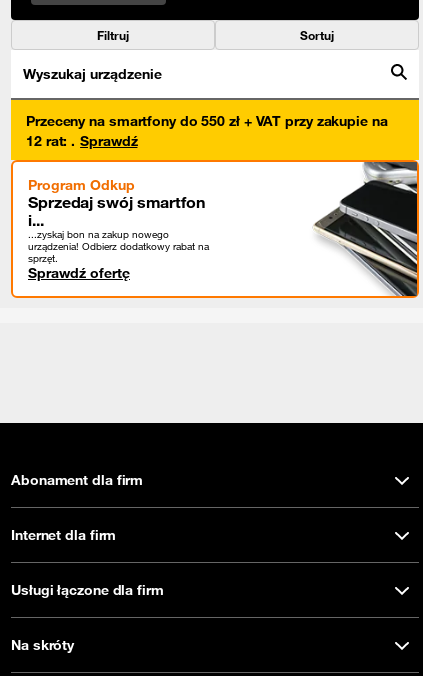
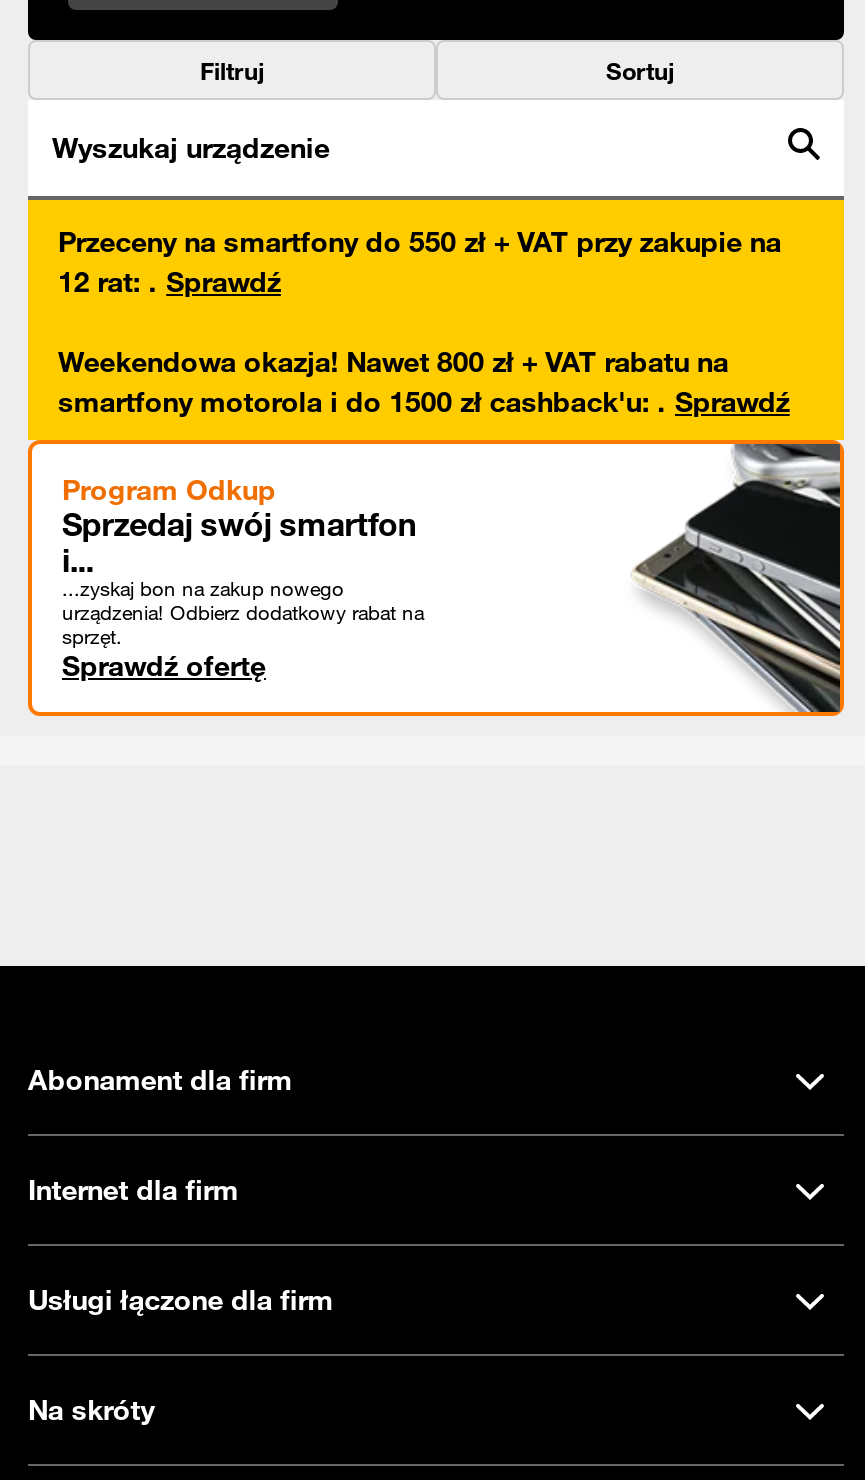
+ Weekendowa okazja! Nawet 800 zł + VAT rabatu na
+ smartfony motorola i do 1500 zł cashback'u:. Sprawdź
